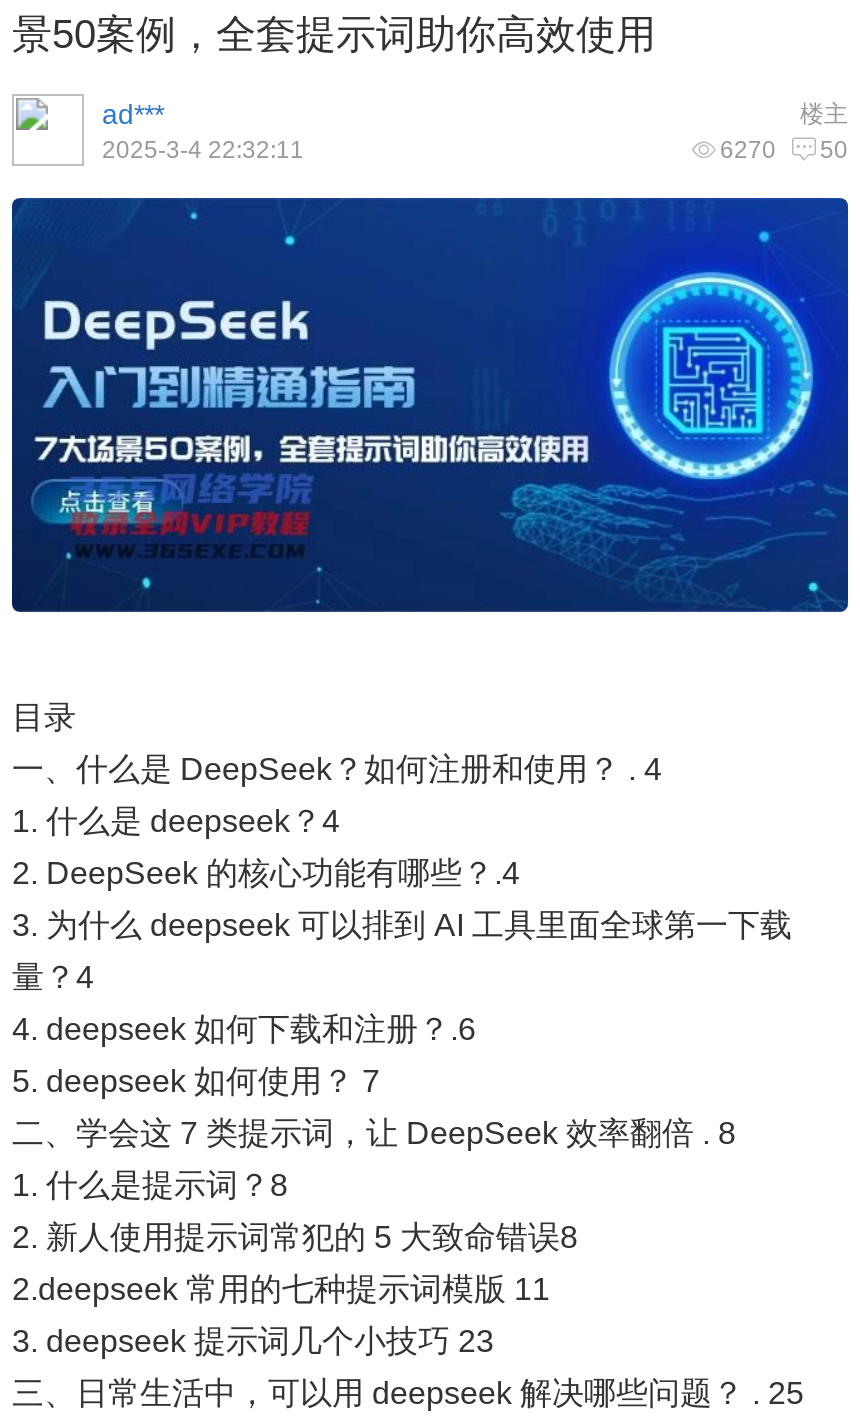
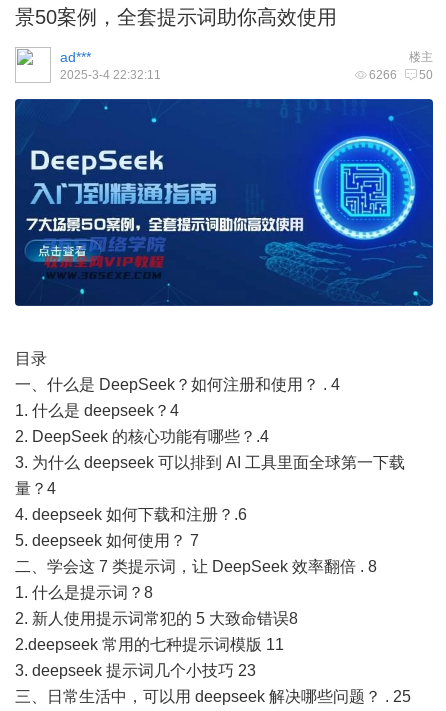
- 6270 50
+ 6266 50
